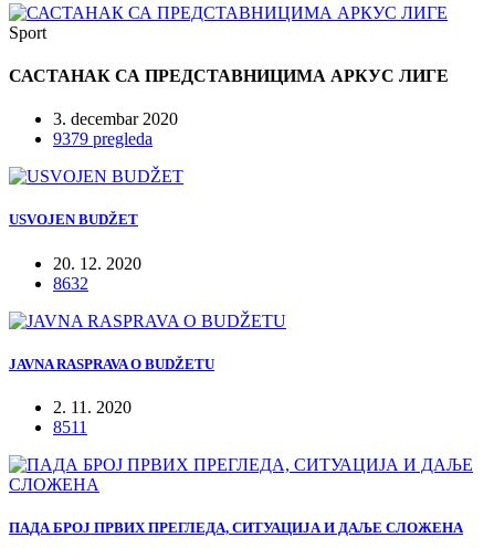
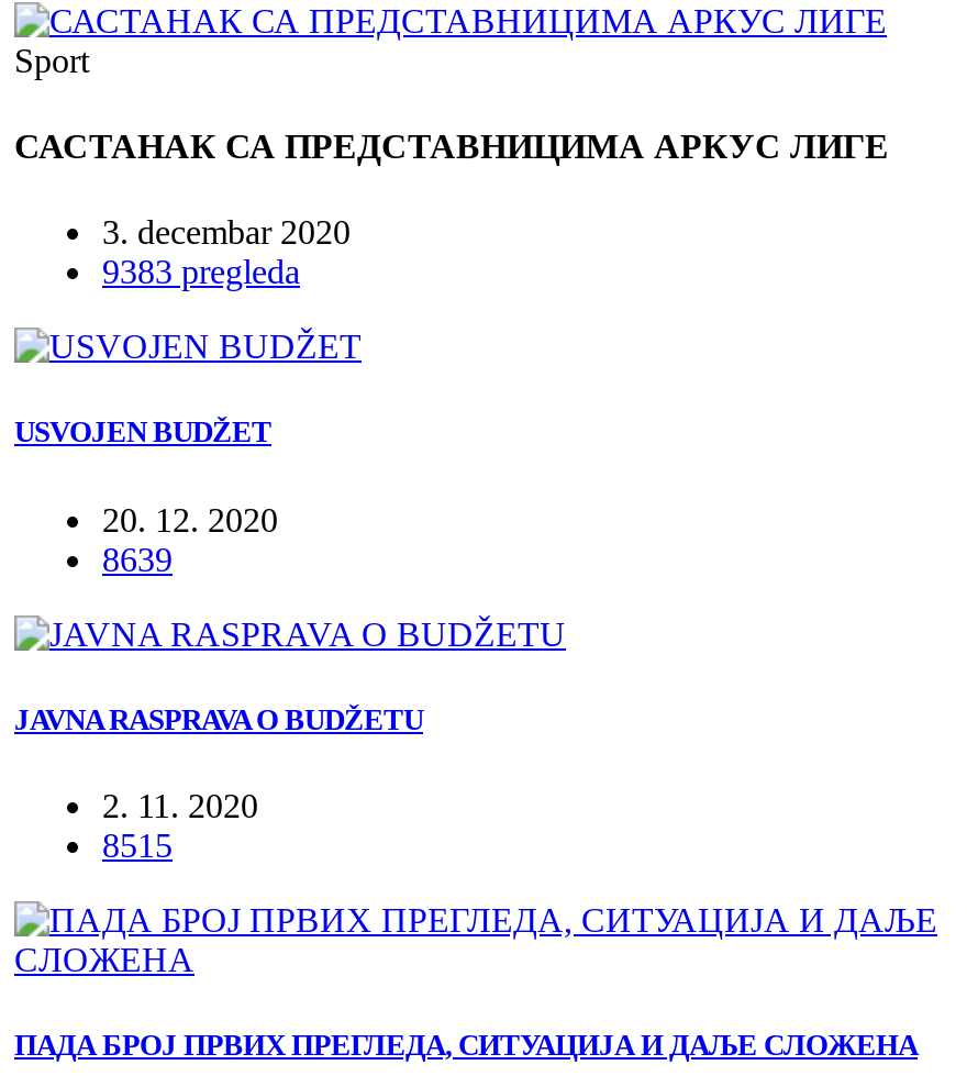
- 9379 pregleda
+ 9383 pregleda

- 8632
+ 8639

- 8511
+ 8515
